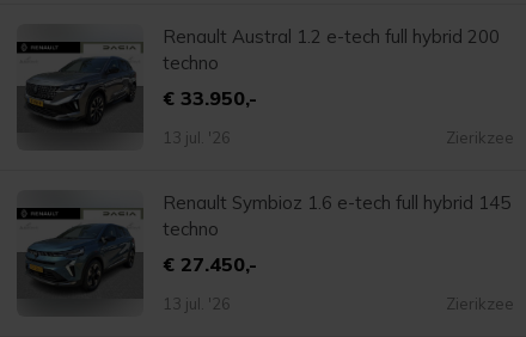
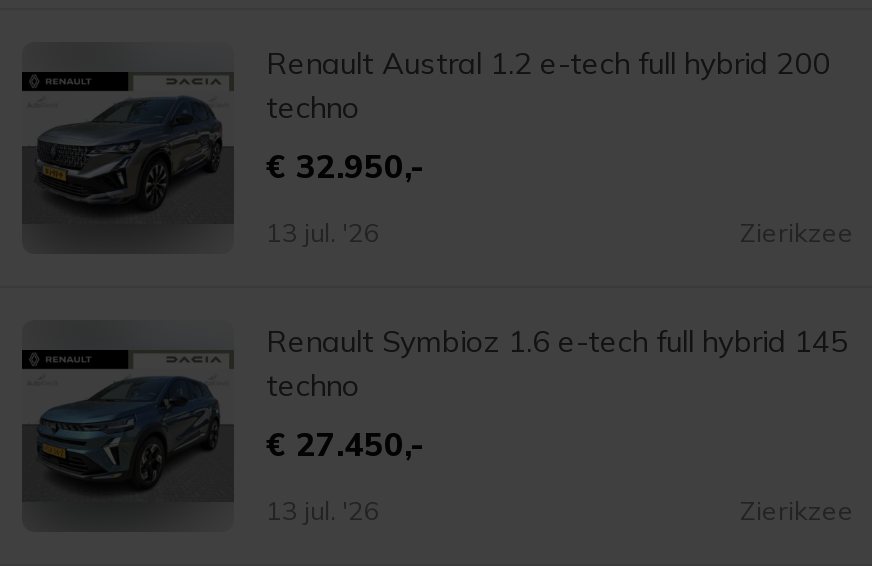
- € 33.950,-
+ € 32.950,-
